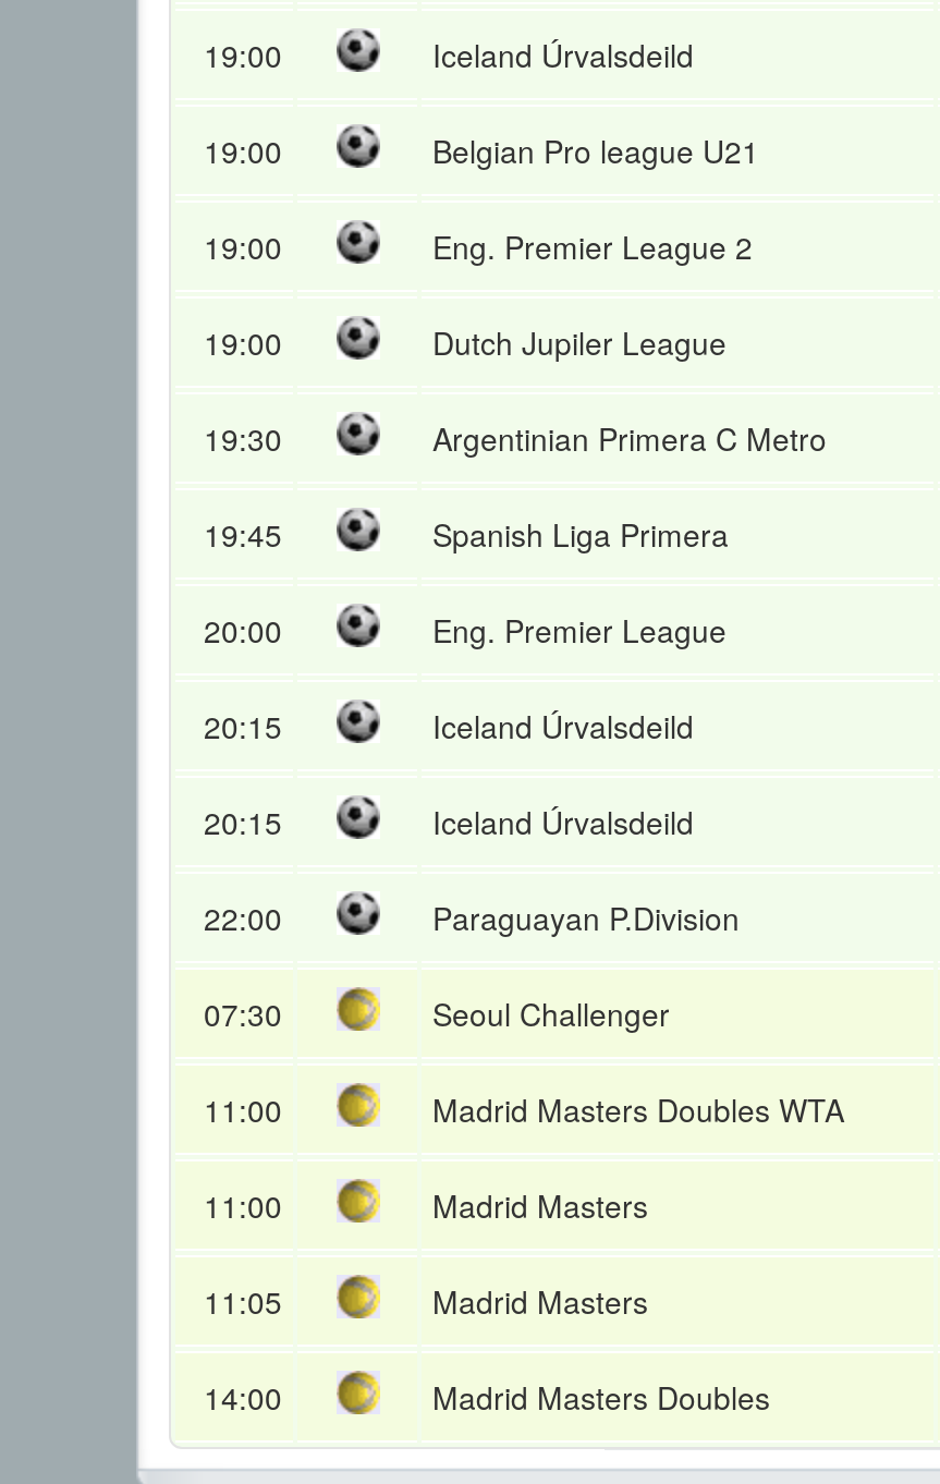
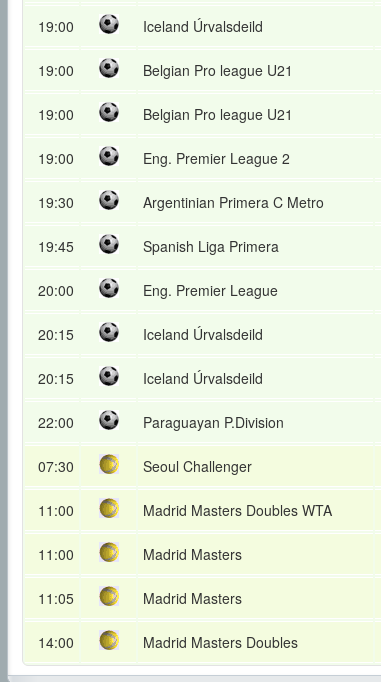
moved down: Eng. Premier League 2

+ Belgian Pro league U21

- Dutch Jupiler League
